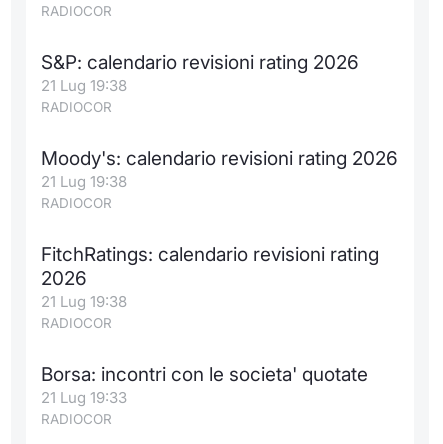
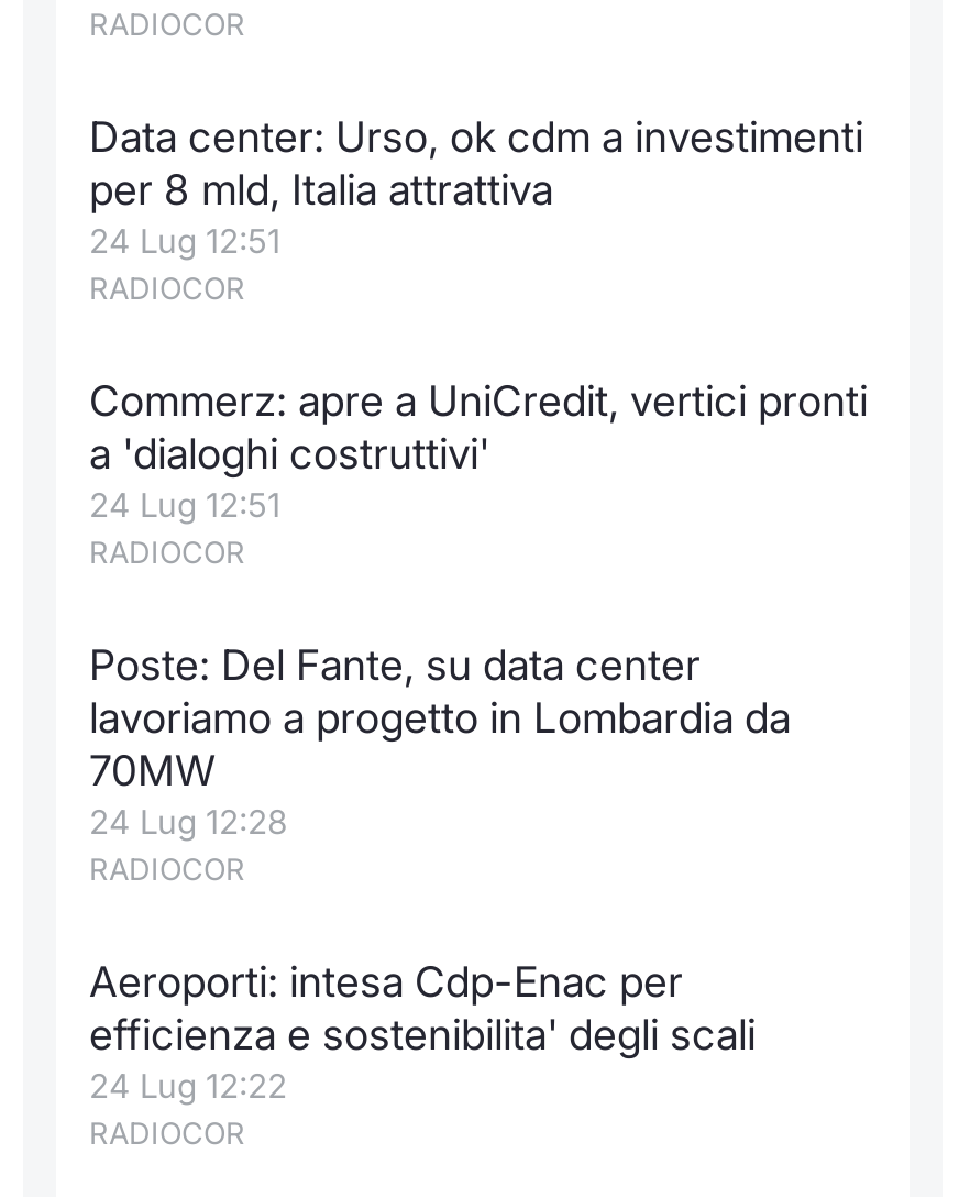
- S&P: calendario revisioni rating 2026
- 21 Lug 19:38
+ Data center: Urso, ok cdm a investimenti
+ per 8 mld, Italia attrattiva
+ 24 Lug 12:51

- Moody's: calendario revisioni rating 2026
- 21 Lug 19:38
+ Commerz: apre a UniCredit, vertici pronti
+ a 'dialoghi costruttivi'
+ 24 Lug 12:51

- FitchRatings: calendario revisioni rating
- 2026
- 21 Lug 19:38
+ Poste: Del Fante, su data center
+ lavoriamo a progetto in Lombardia da
+ 70MW
+ 24 Lug 12:28

- Borsa: incontri con le societa' quotate
- 21 Lug 19:33
+ Aeroporti: intesa Cdp-Enac per
+ efficienza e sostenibilita' degli scali
+ 24 Lug 12:22
